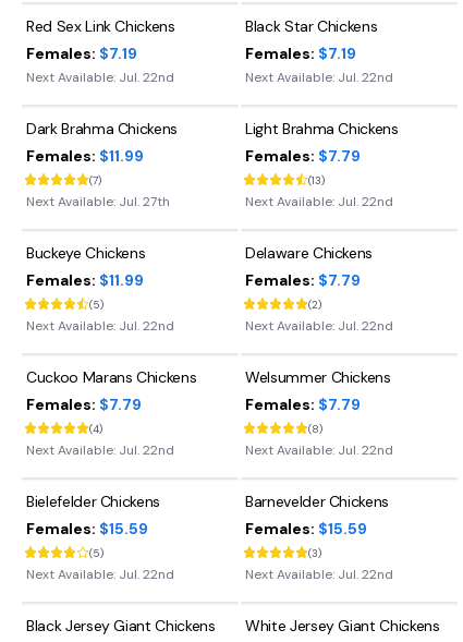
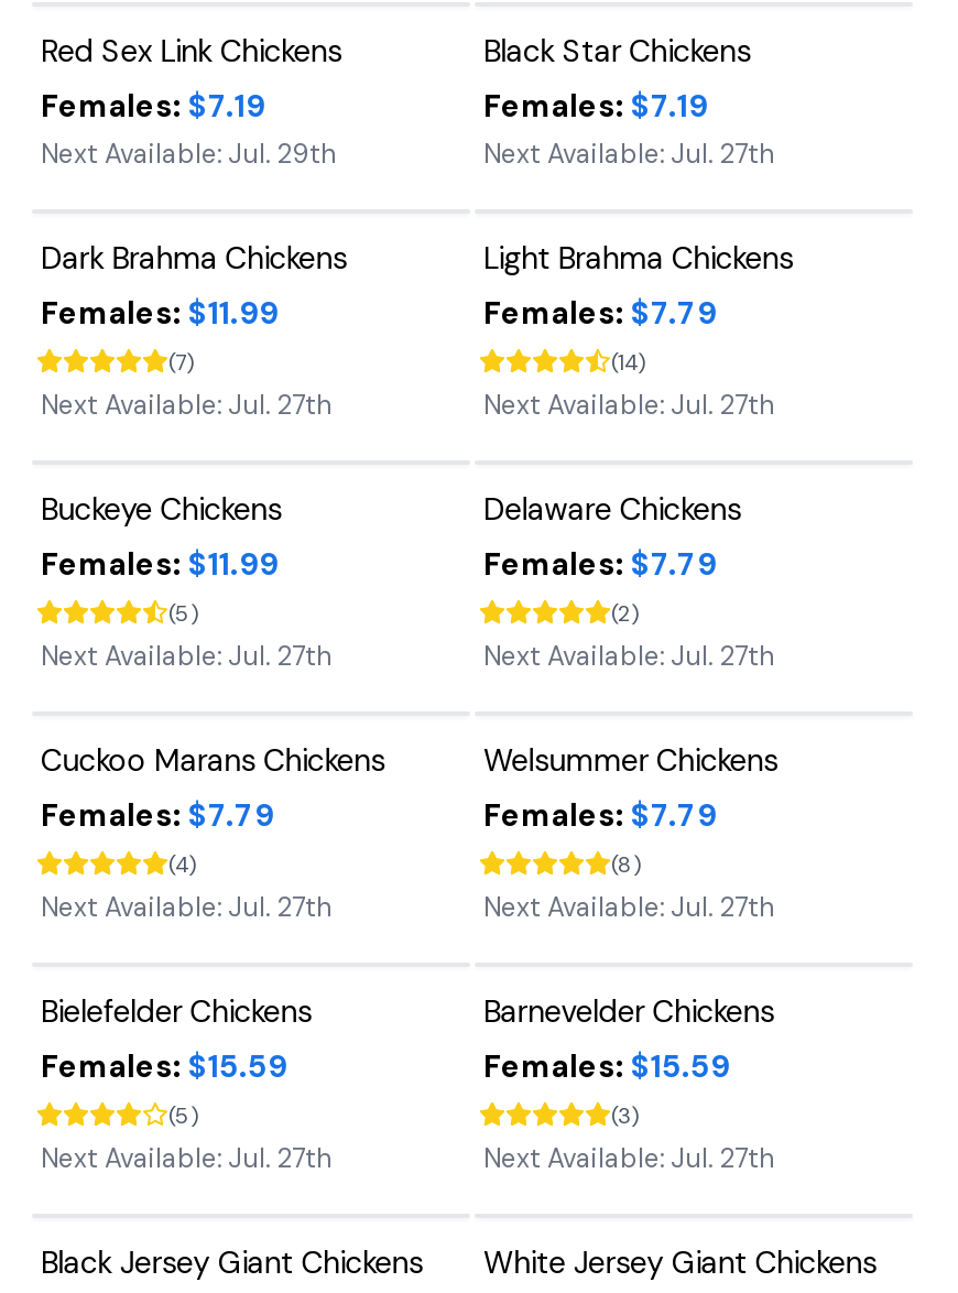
- Next Available: Jul. 22nd
+ Next Available: Jul. 29th

- Next Available: Jul. 22nd
+ Next Available: Jul. 27th

- (13)
+ (14)

- Next Available: Jul. 22nd
+ Next Available: Jul. 27th

- Next Available: Jul. 22nd
+ Next Available: Jul. 27th

- Next Available: Jul. 22nd
+ Next Available: Jul. 27th

- Next Available: Jul. 22nd
+ Next Available: Jul. 27th

- Next Available: Jul. 22nd
+ Next Available: Jul. 27th

- Next Available: Jul. 22nd
+ Next Available: Jul. 27th

- Next Available: Jul. 22nd
+ Next Available: Jul. 27th
